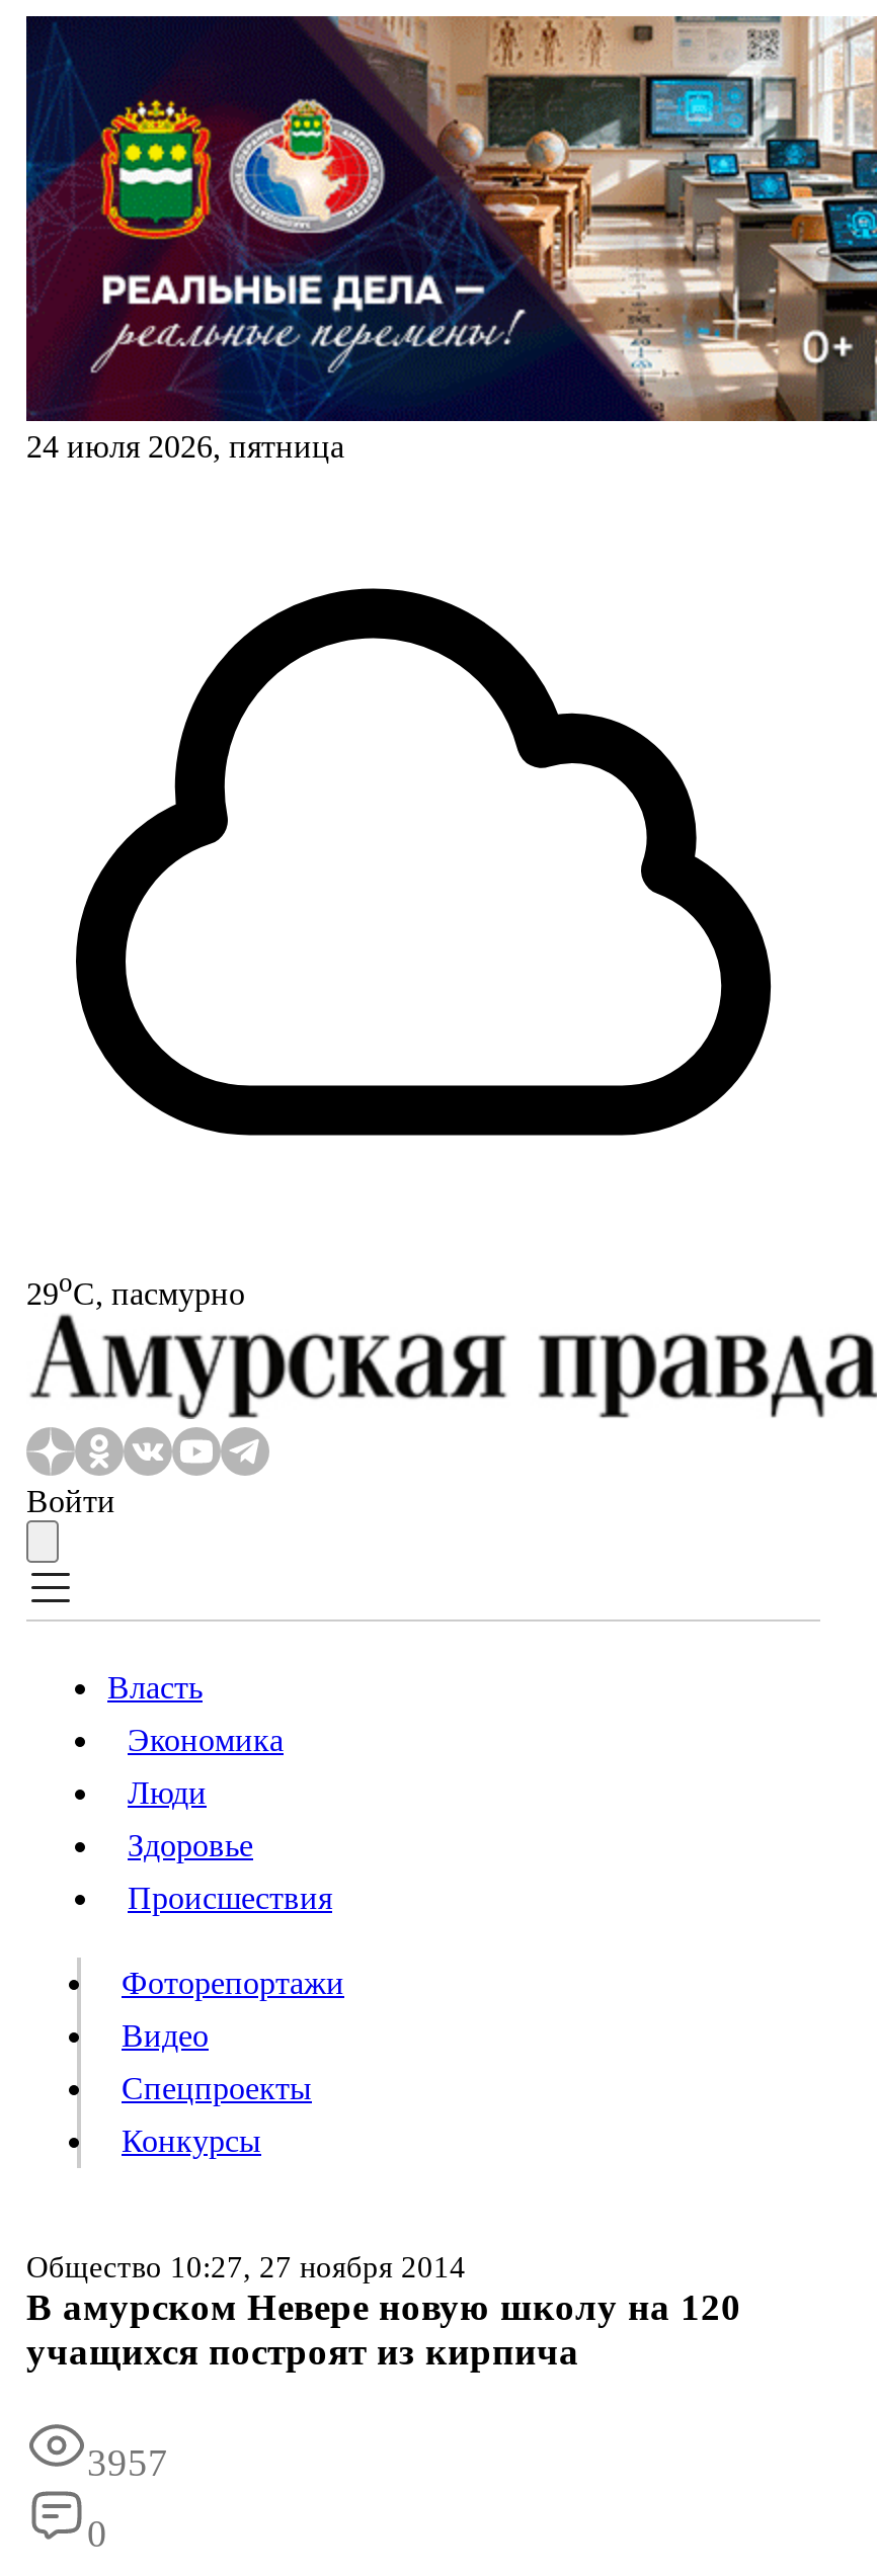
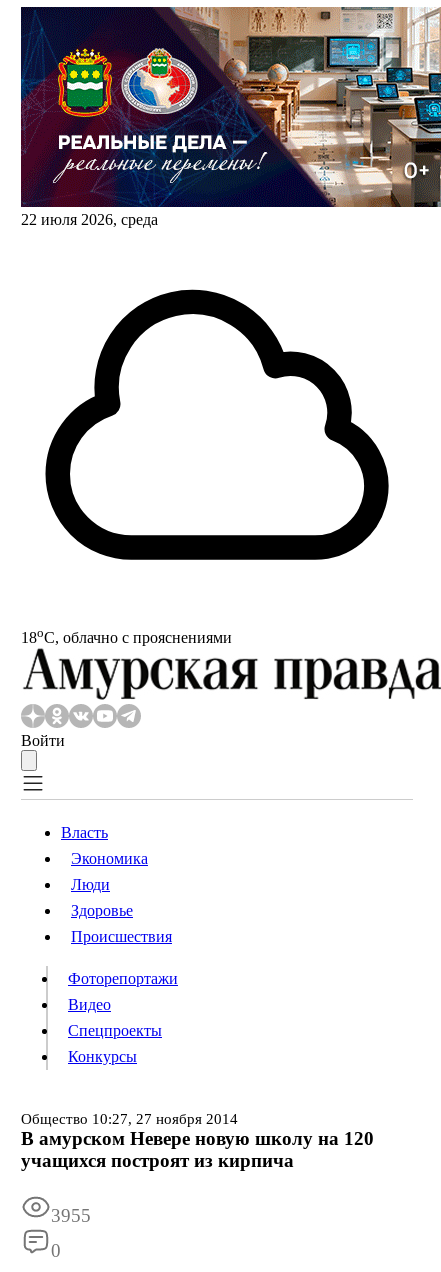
- 24 июля 2026, пятница
+ 22 июля 2026, среда

- 29oС, пасмурно
+ 18oС, облачно с прояснениями

- 3957
+ 3955
